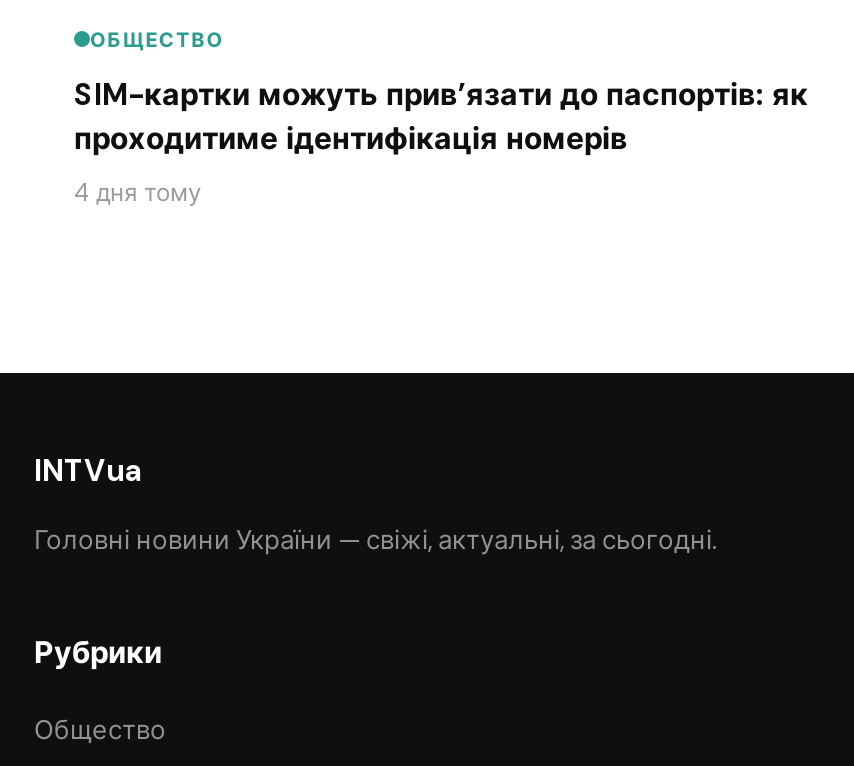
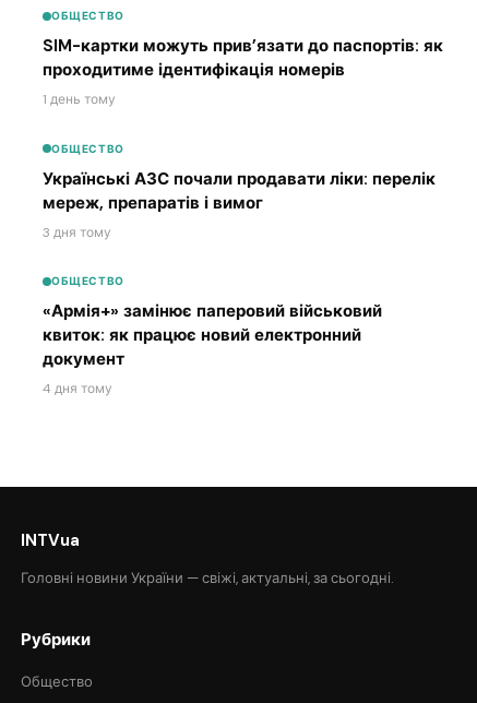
+ 1 день тому
+ ОБЩЕСТВО
+ Українські АЗС почали продавати ліки: перелік
+ мереж, препаратів і вимог
+ 3 дня тому
+ ОБЩЕСТВО
+ «Армія+» замінює паперовий військовий
+ квиток: як працює новий електронний
+ документ
